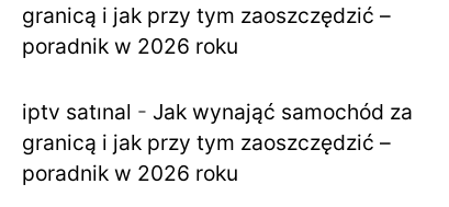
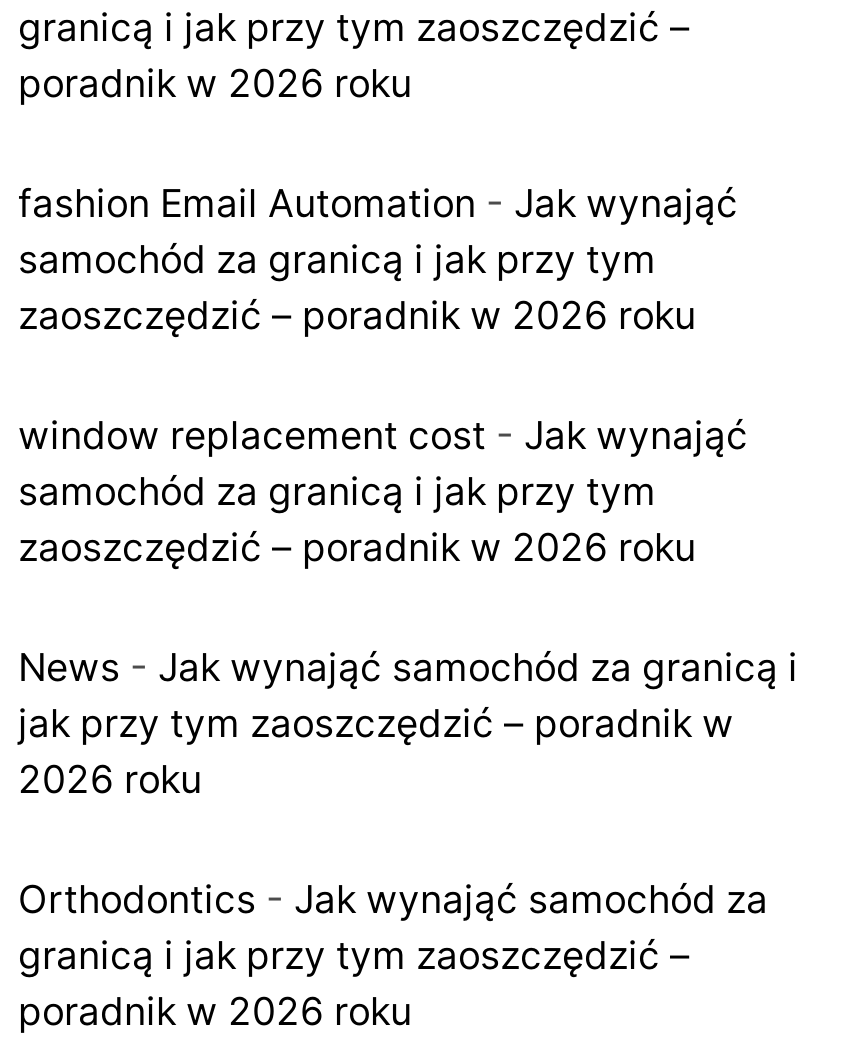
- iptv satınal - Jak wynająć samochód za
+ fashion Email Automation - Jak wynająć
+ samochód za granicą i jak przy tym
+ zaoszczędzić – poradnik w 2026 roku
+ window replacement cost - Jak wynająć
+ samochód za granicą i jak przy tym
+ zaoszczędzić – poradnik w 2026 roku
+ News - Jak wynająć samochód za granicą i
+ jak przy tym zaoszczędzić – poradnik w
+ 2026 roku
+ Orthodontics - Jak wynająć samochód za
